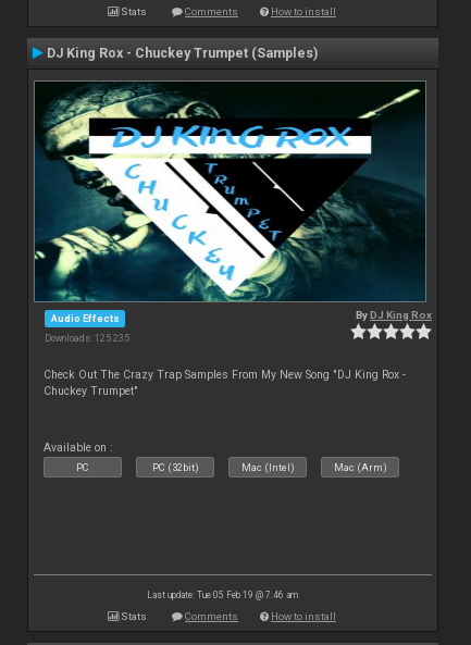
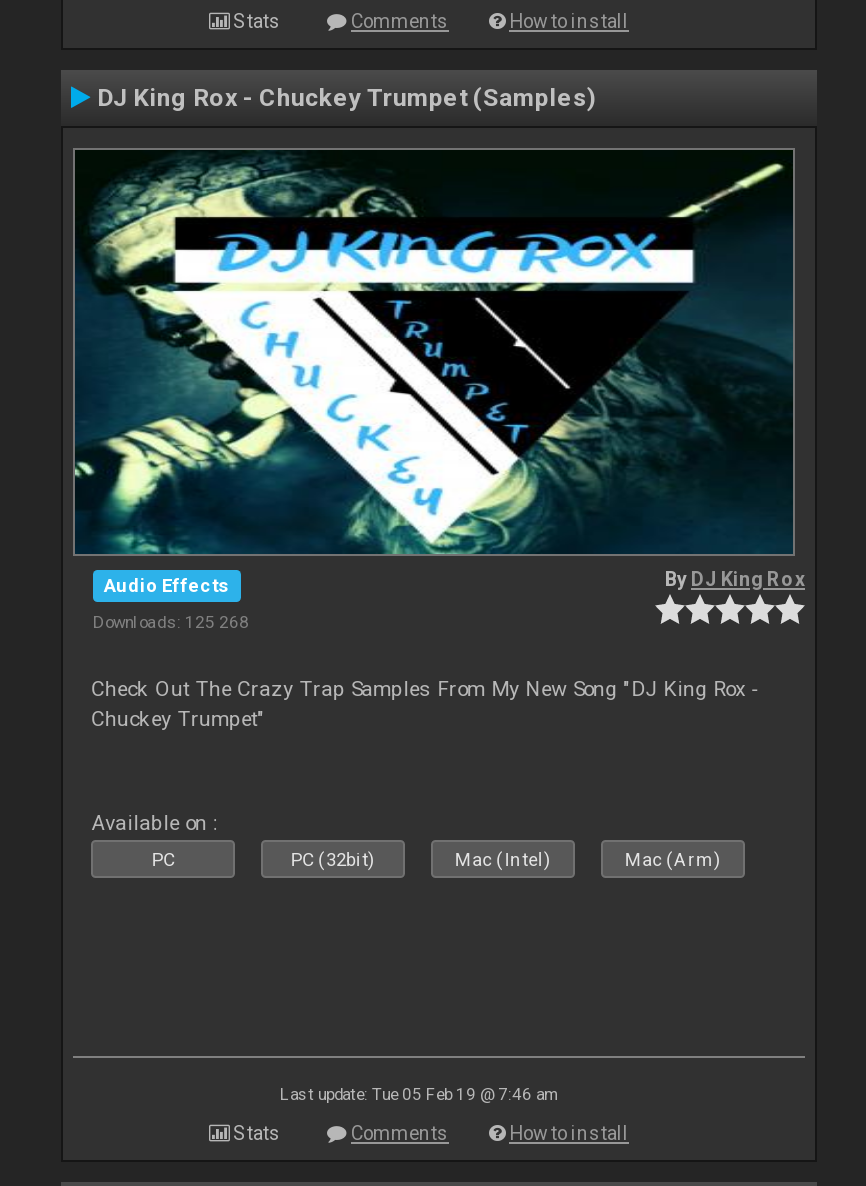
- Downloads: 125 235
+ Downloads: 125 268
